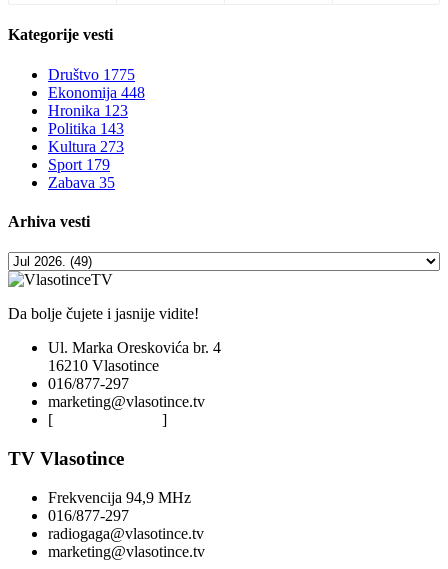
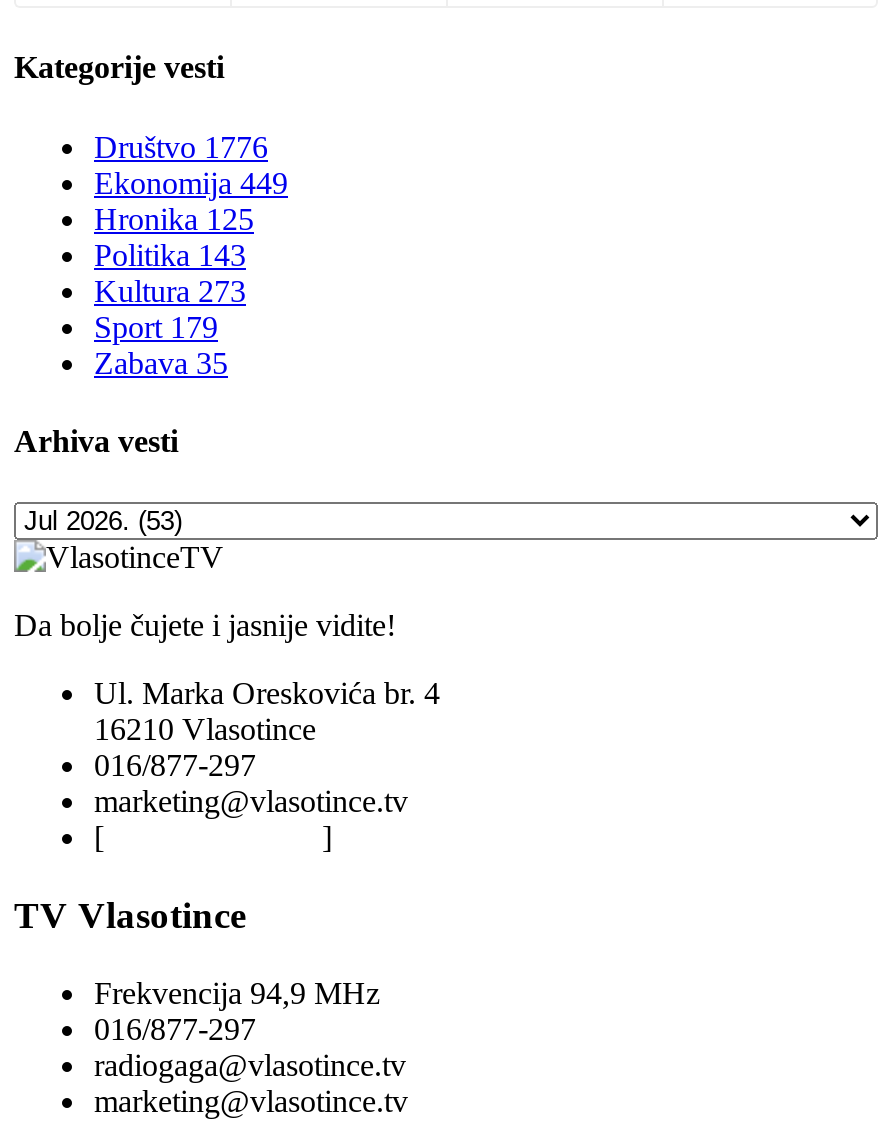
- Društvo 1775
+ Društvo 1776

- Ekonomija 448
+ Ekonomija 449

- Hronika 123
+ Hronika 125
